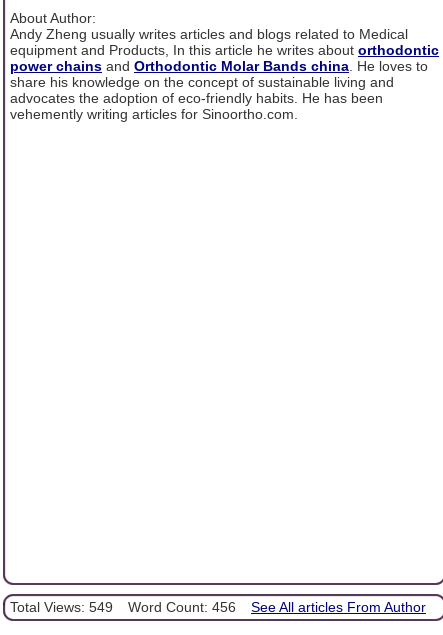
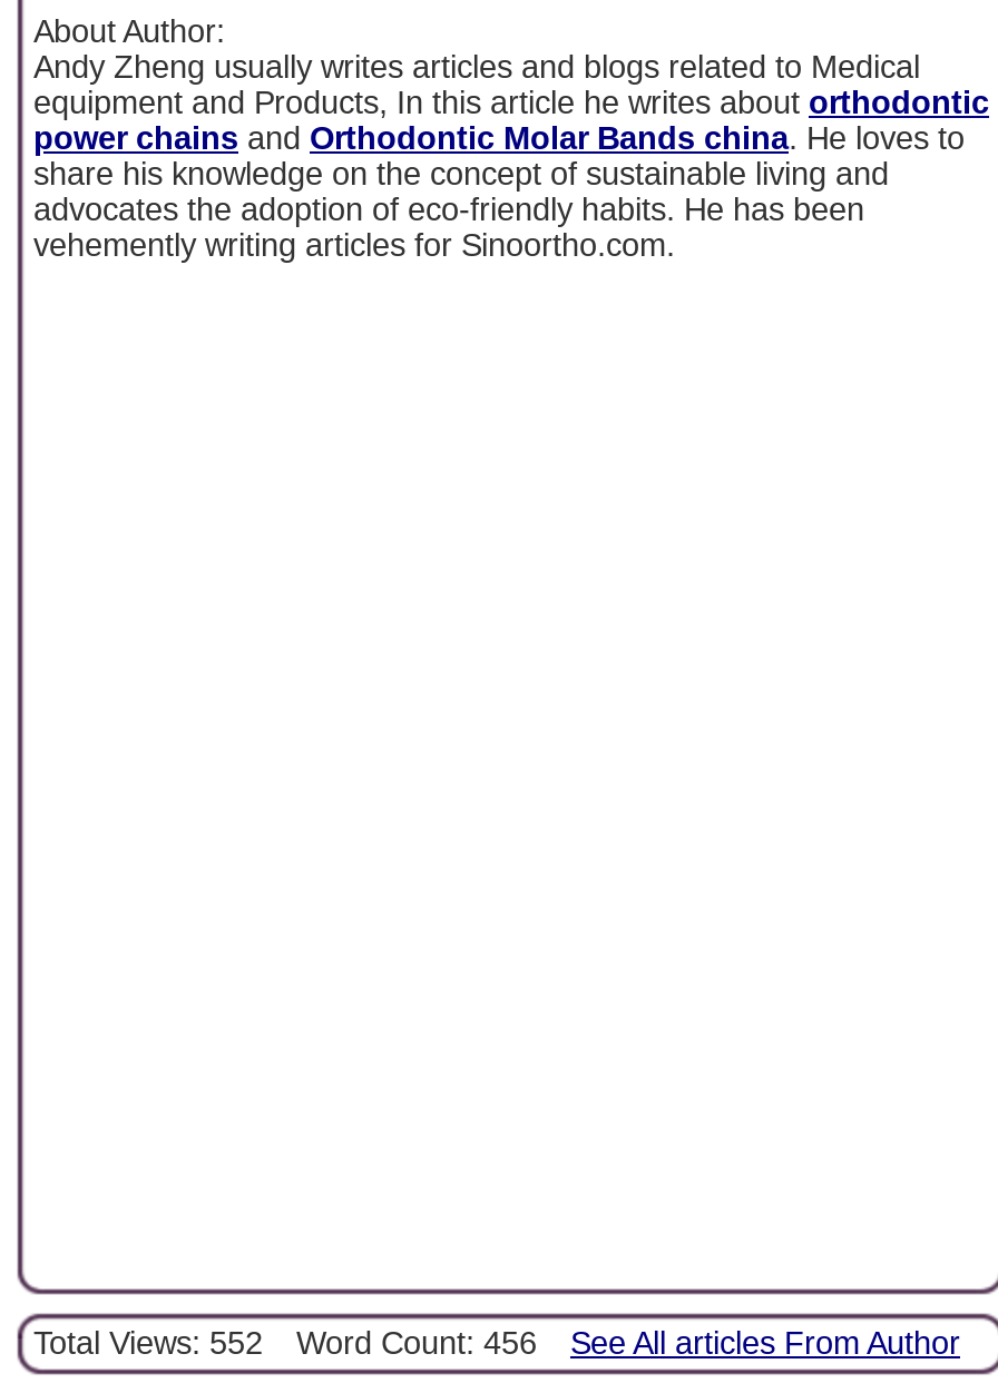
- Total Views: 549 Word Count: 456 See All articles From Author
+ Total Views: 552 Word Count: 456 See All articles From Author
